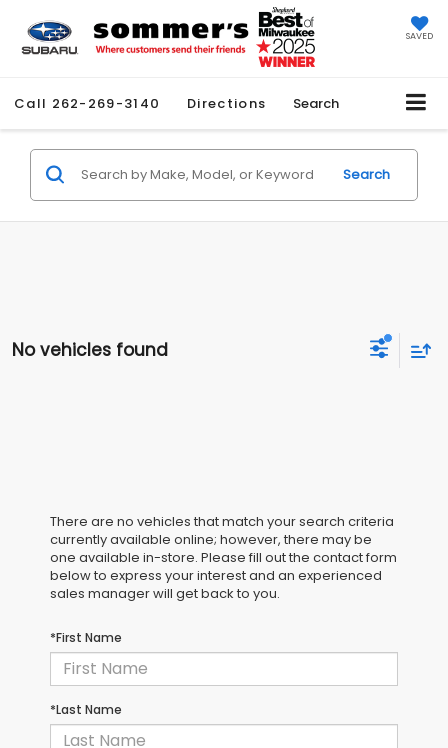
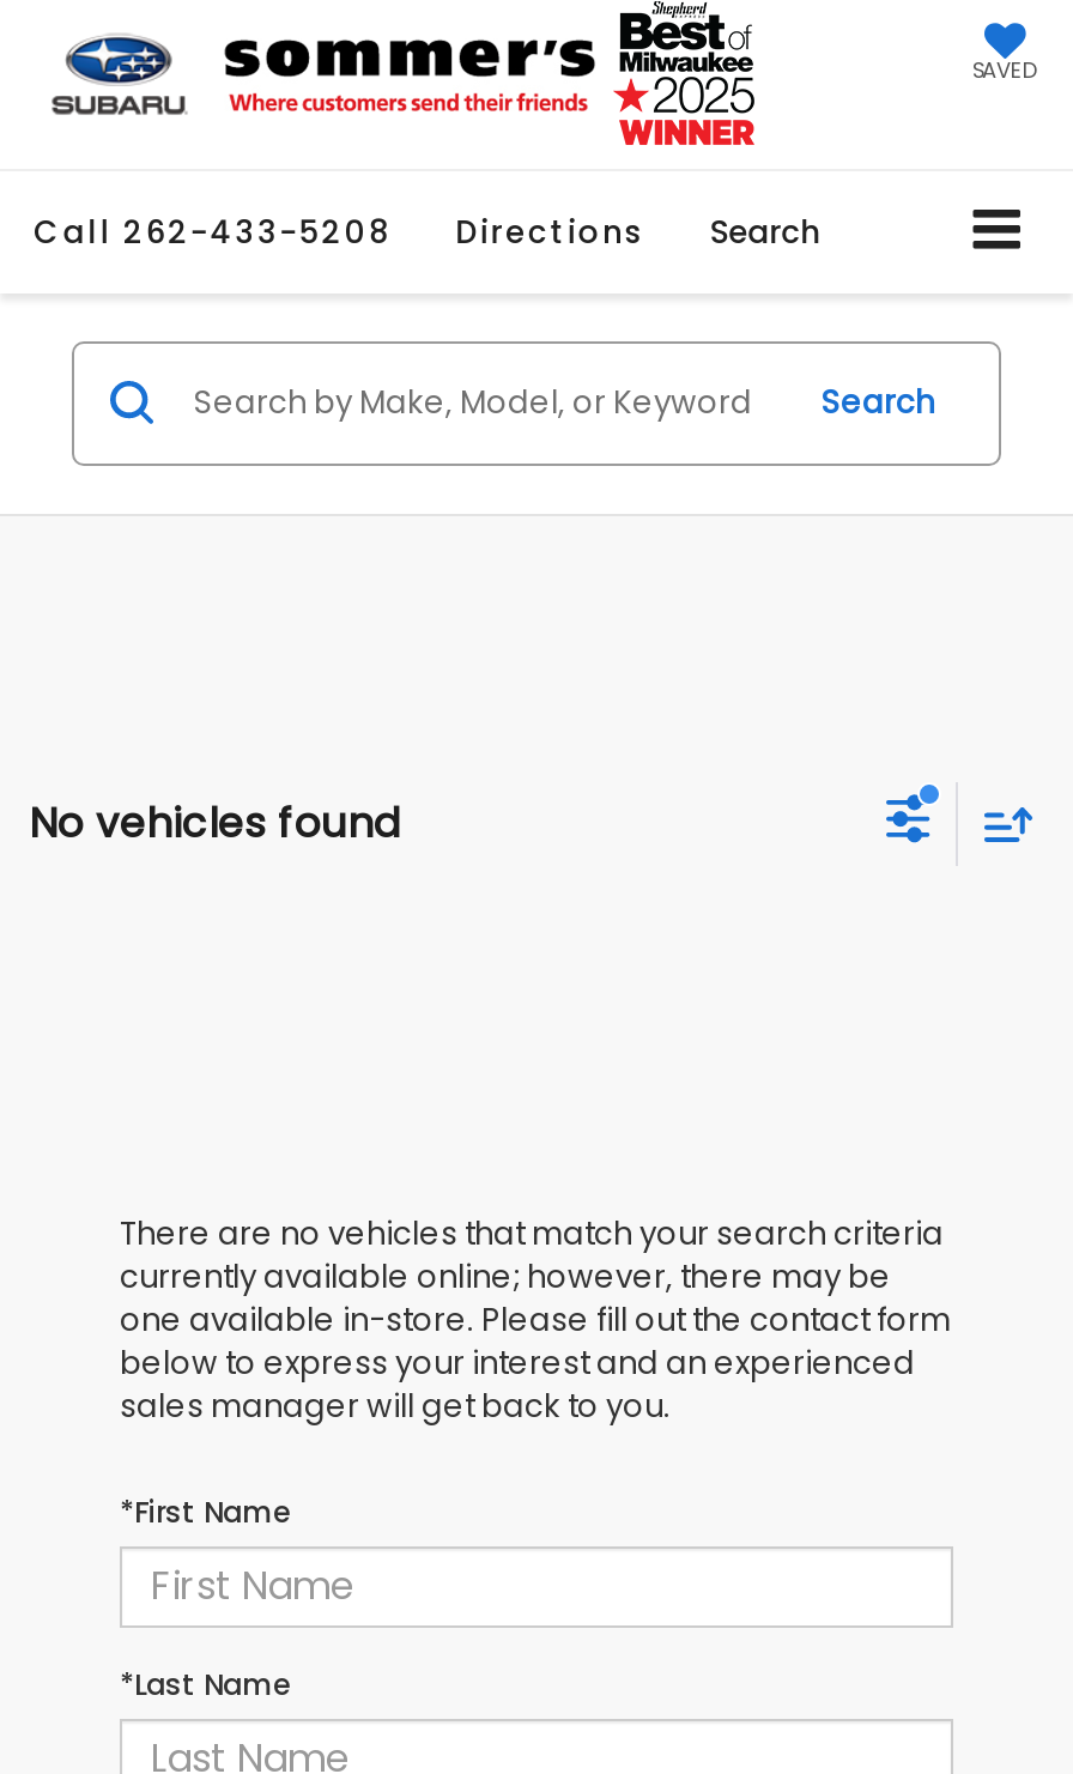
- Call 262-269-3140 Directions Search
+ Call 262-433-5208 Directions Search
